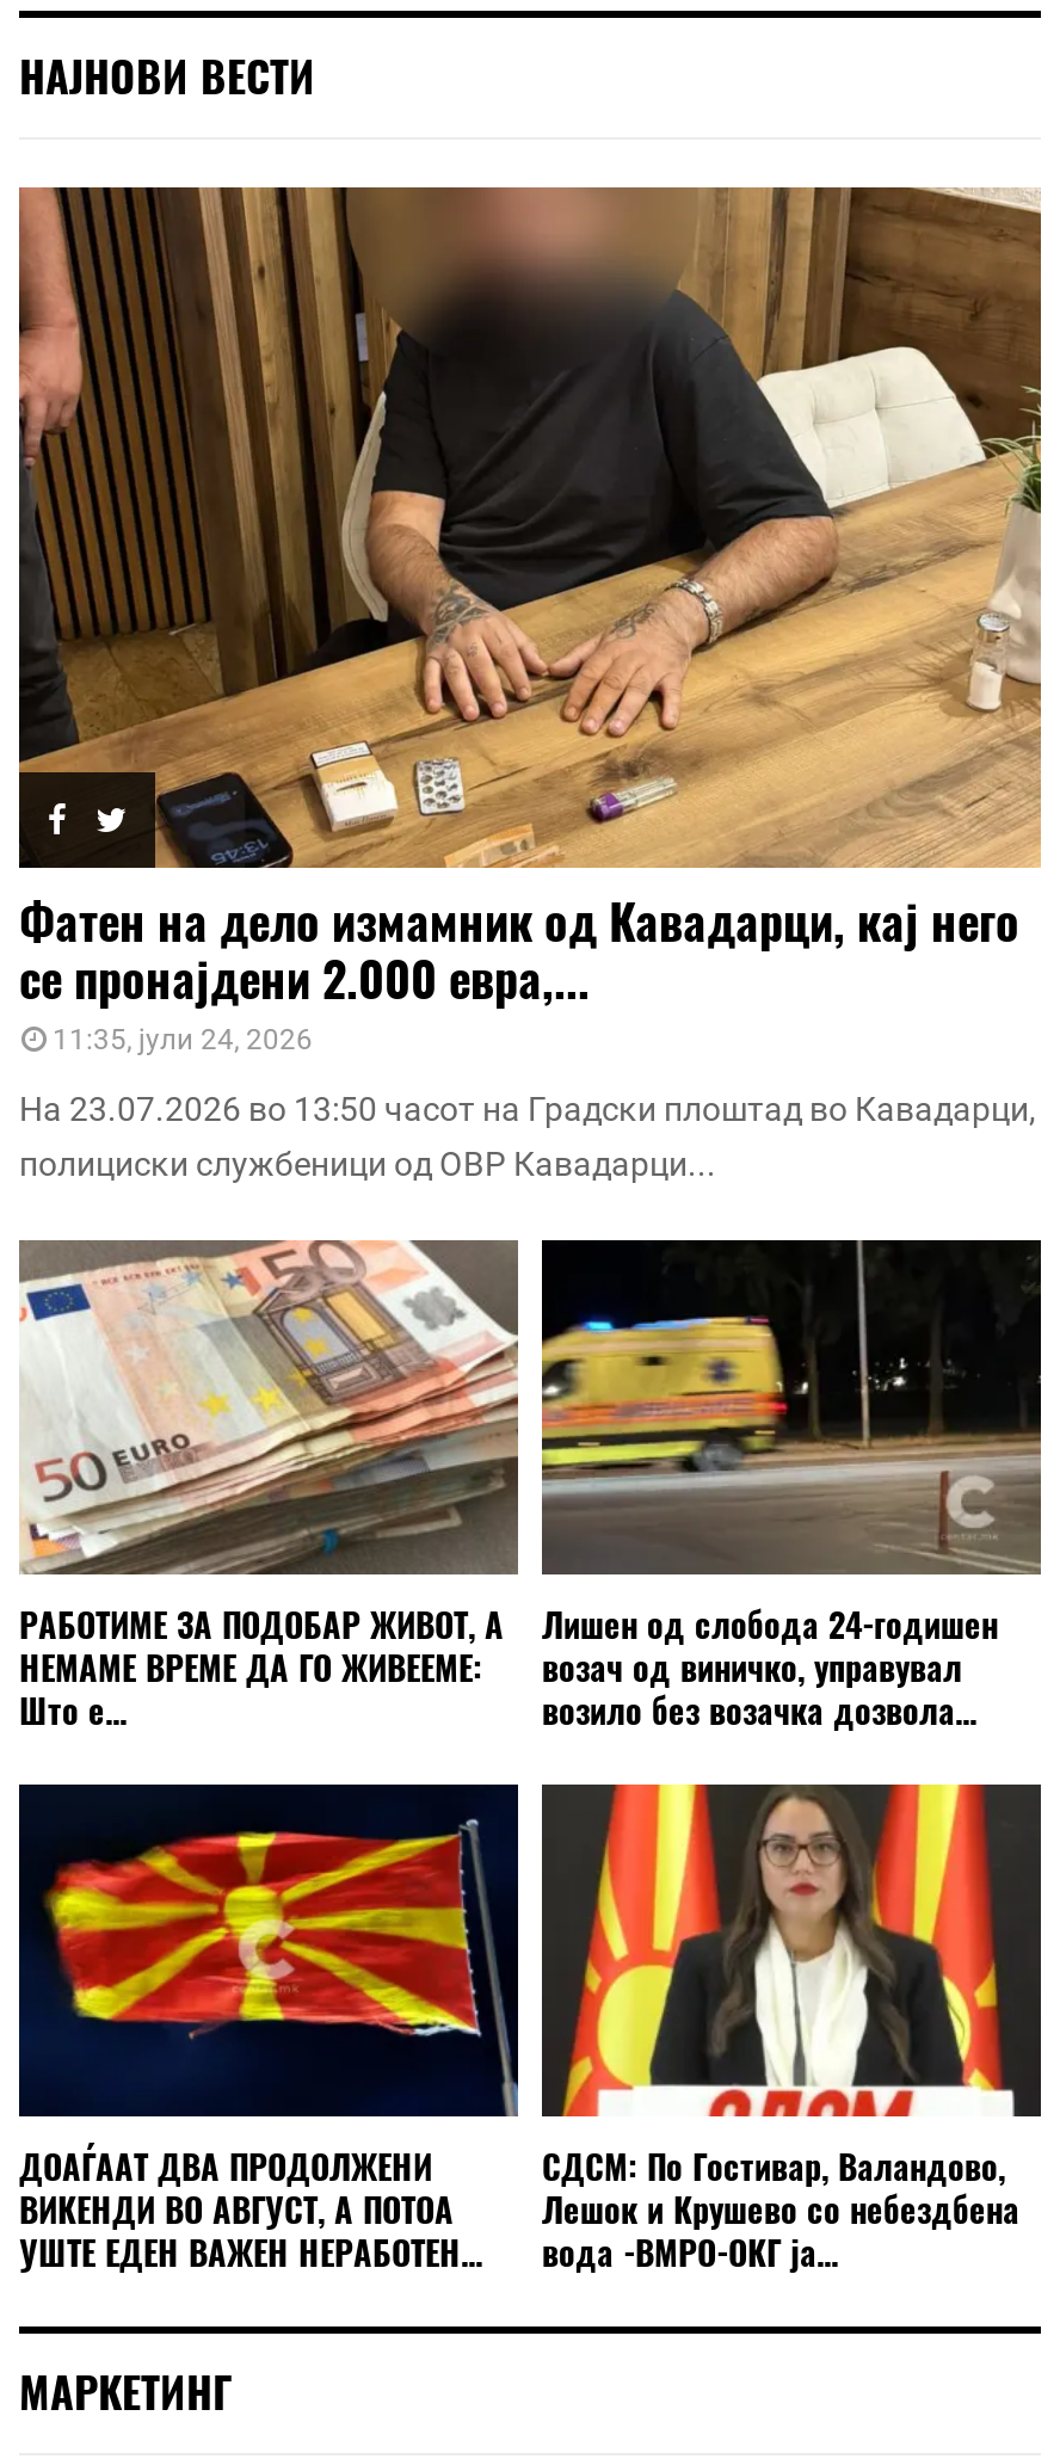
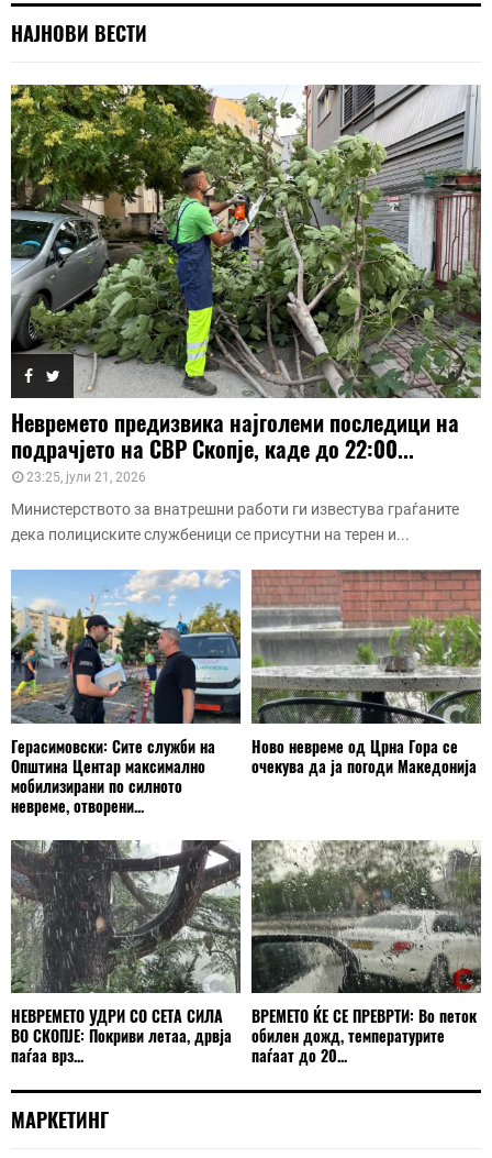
- [image]
- Фатен на дело измамник од Кавадарци, кај него
- се пронајдени 2.000 евра,...
- 11:35, јули 24, 2026
+ [image]
+ Невремето предизвика најголеми последици на
+ подрачјето на СВР Скопје, каде до 22:00...
+ 23:25, јули 21, 2026

- На 23.07.2026 во 13:50 часот на Градски плоштад во Кавадарци,
- полициски службеници од ОВР Кавадарци...
+ Министерството за внатрешни работи ги известува граѓаните
+ дека полициските службеници се присутни на терен и...

- [image]
- РАБОТИМЕ ЗА ПОДОБАР ЖИВОТ, А
- НЕМАМЕ ВРЕМЕ ДА ГО ЖИВЕЕМЕ:
- Што е...
+ [image]
+ Герасимовски: Сите служби на
+ Општина Центар максимално
+ мобилизирани по силното
+ невреме, отворени...

- [image]
- Лишен од слобода 24-годишен
- возач од виничко, управувал
- возило без возачка дозвола...
+ [image]
+ Ново невреме од Црна Гора се
+ очекува да ја погоди Македонија

- [image]
- ДОАЃААТ ДВА ПРОДОЛЖЕНИ
- ВИКЕНДИ ВО АВГУСТ, А ПОТОА
- УШТЕ ЕДЕН ВАЖЕН НЕРАБОТЕН...
+ [image]
+ НЕВРЕМЕТО УДРИ СО СЕТА СИЛА
+ ВО СКОПЈЕ: Покриви летаа, дрвја
+ паѓаа врз...

- [image]
- СДСМ: По Гостивар, Валандово,
- Лешок и Крушево со небездбена
- вода -ВМРО-ОКГ ја...
+ [image]
+ ВРЕМЕТО ЌЕ СЕ ПРЕВРТИ: Во петок
+ обилен дожд, температурите
+ паѓаат до 20...
